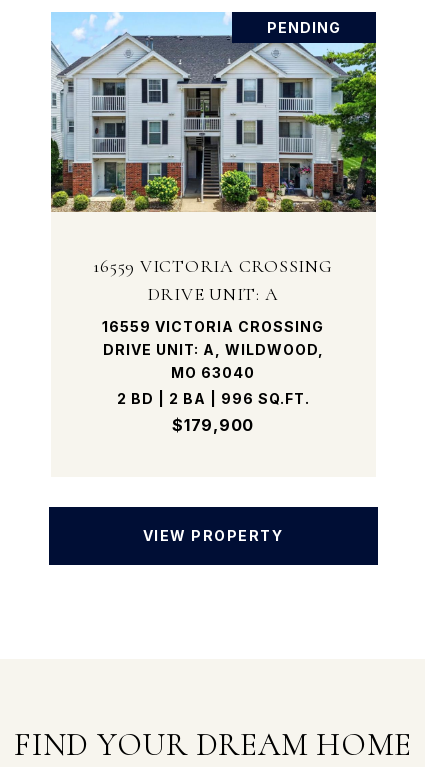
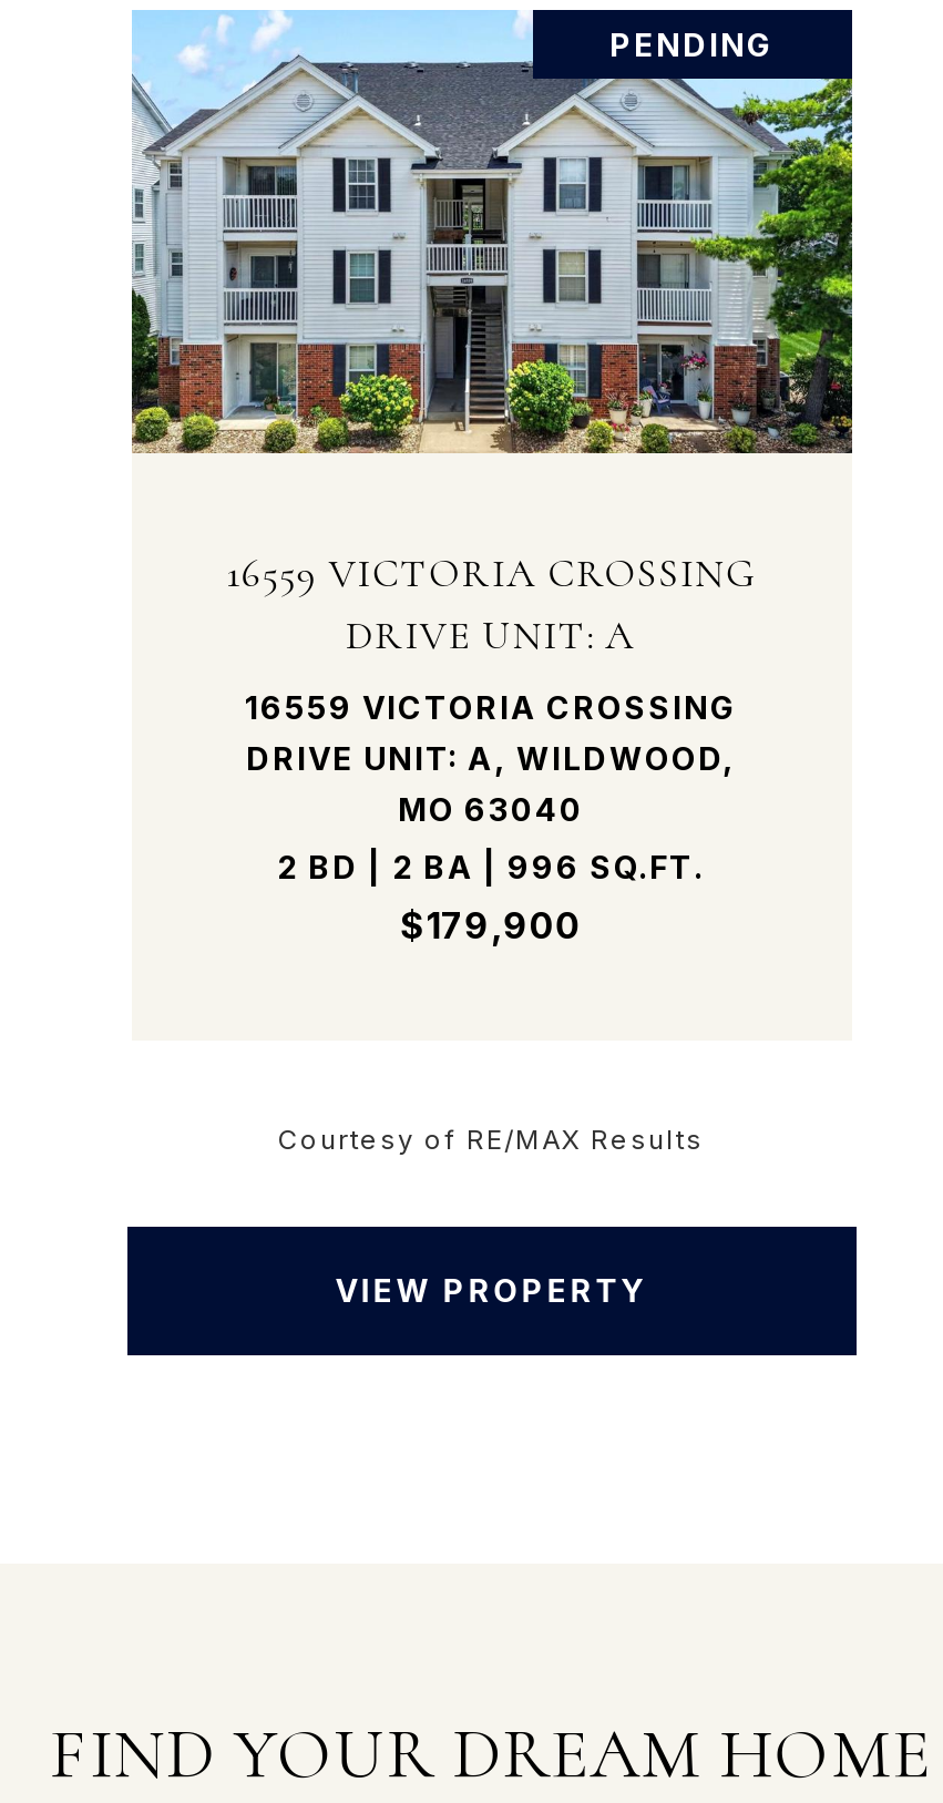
+ Courtesy of RE/MAX Results
